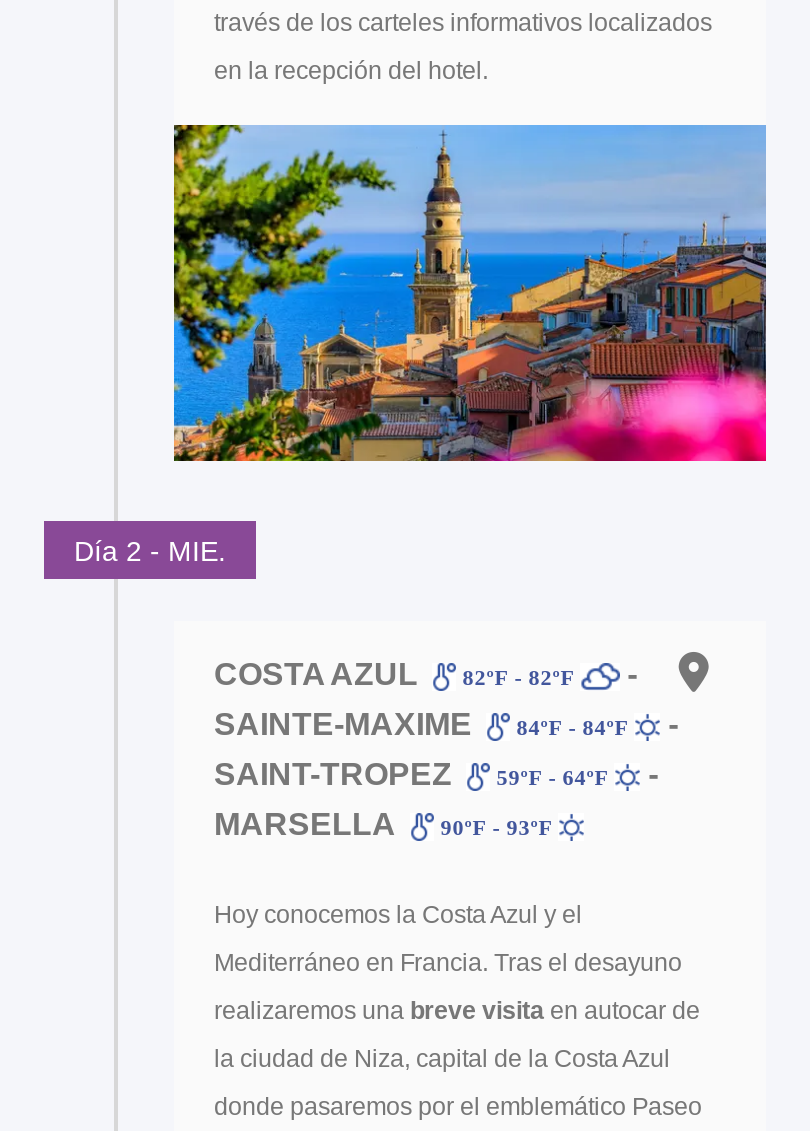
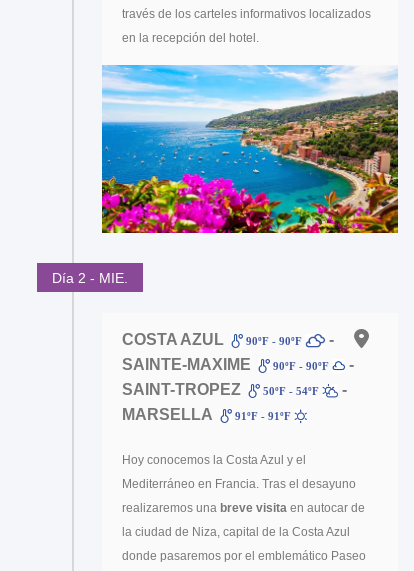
- [image]
+ [image]

- 82ºF - 82ºF
+ 90ºF - 90ºF

- 84ºF - 84ºF
+ 90ºF - 90ºF

- 59ºF - 64ºF
+ 50ºF - 54ºF

- MARSELLA 90ºF - 93ºF
+ MARSELLA 91ºF - 91ºF
